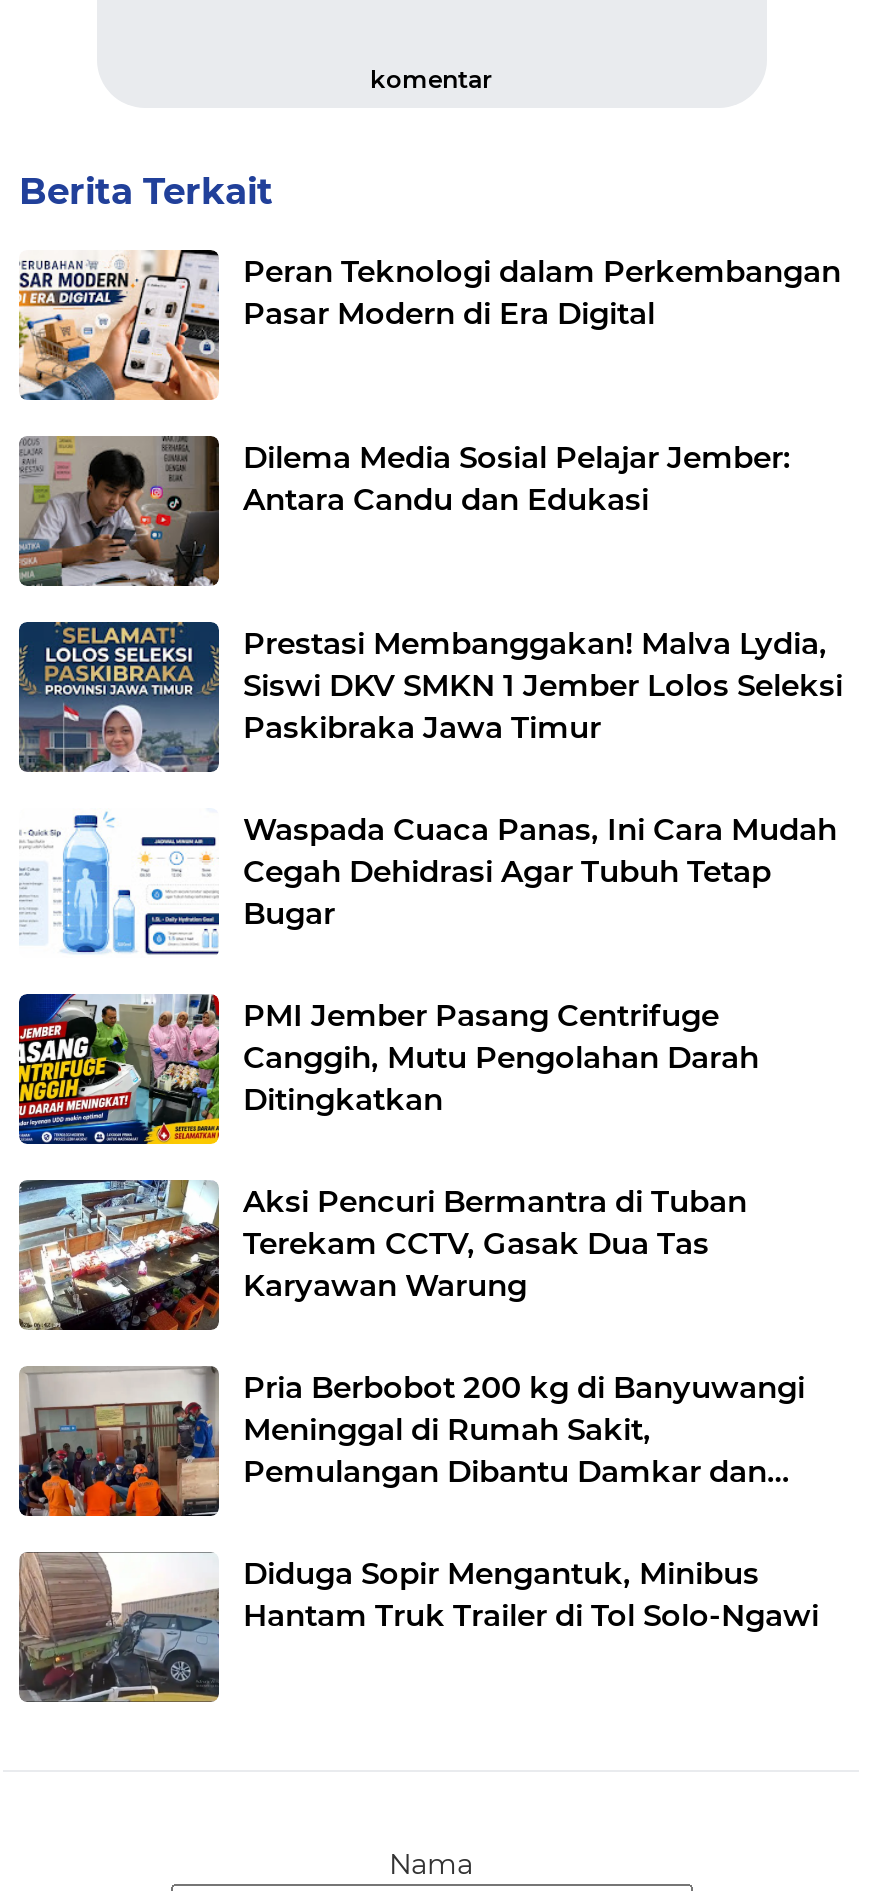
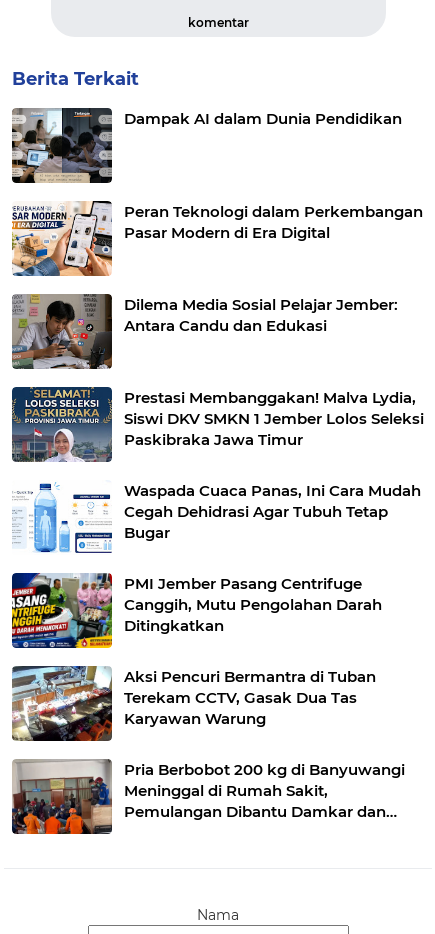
+ [image]
+ Dampak AI dalam Dunia Pendidikan

moved down: [image] | Peran Teknologi dalam Perkembangan | Pasar Modern di Era Digital | ... | Meninggal di Rumah Sakit, | Pemulangan Dibantu Damkar dan

- [image]
- Diduga Sopir Mengantuk, Minibus
- Hantam Truk Trailer di Tol Solo-Ngawi
